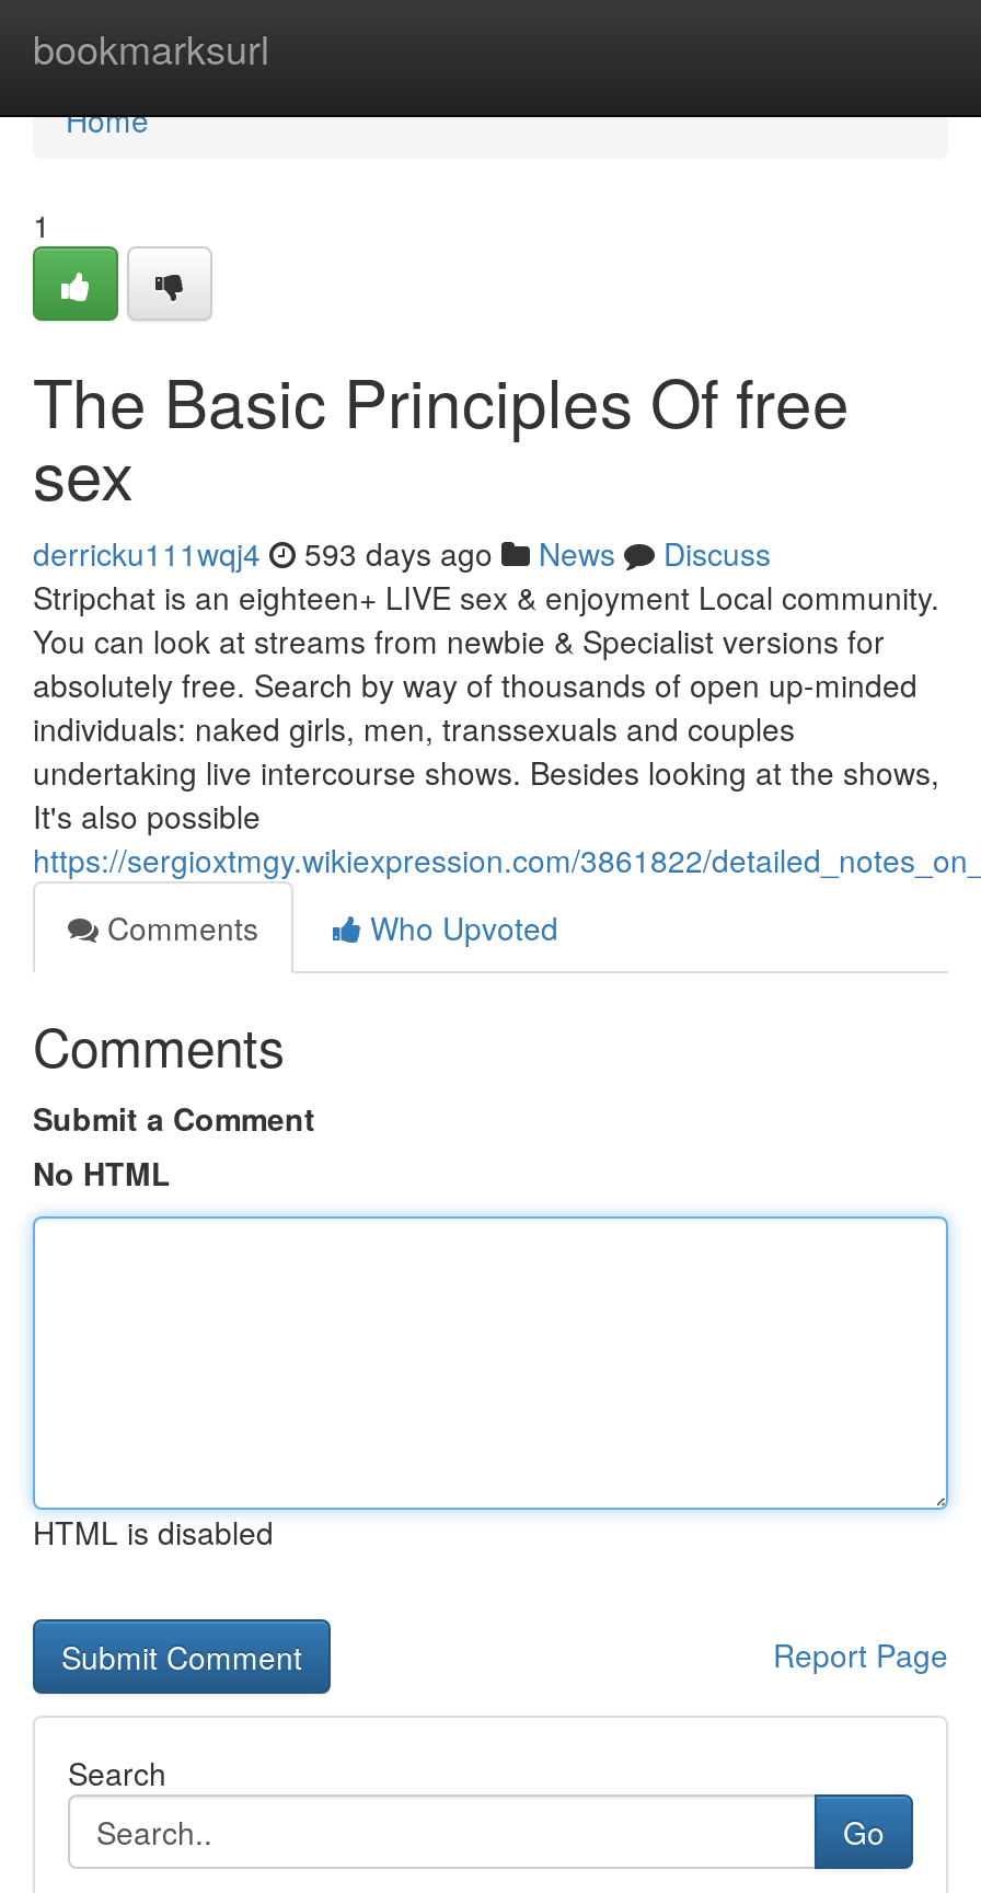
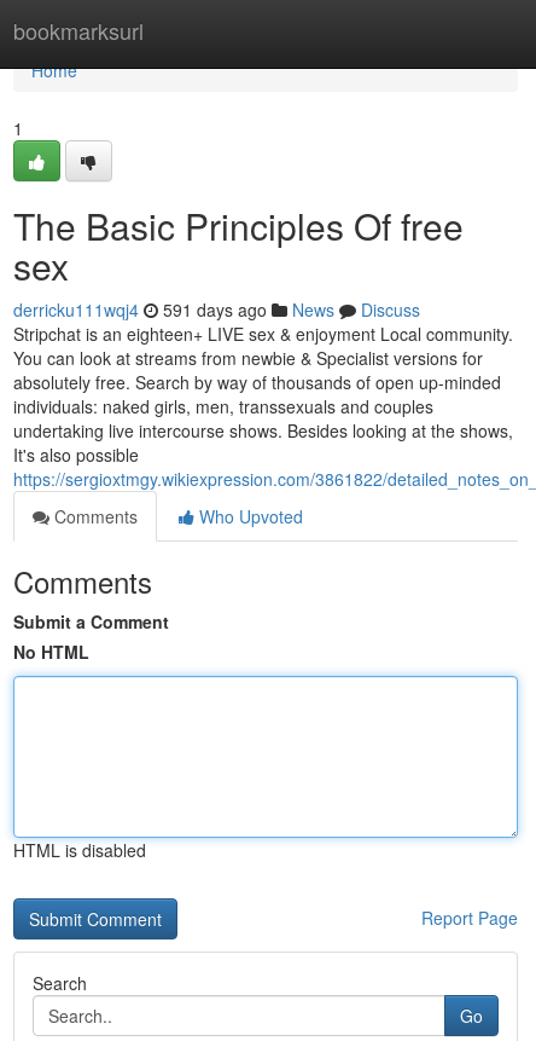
- derricku111wqj4 593 days ago News Discuss
+ derricku111wqj4 591 days ago News Discuss
